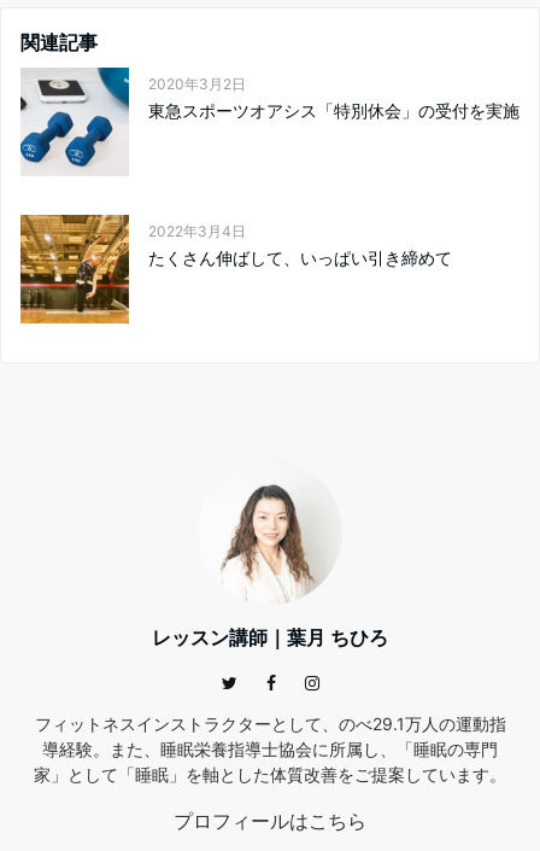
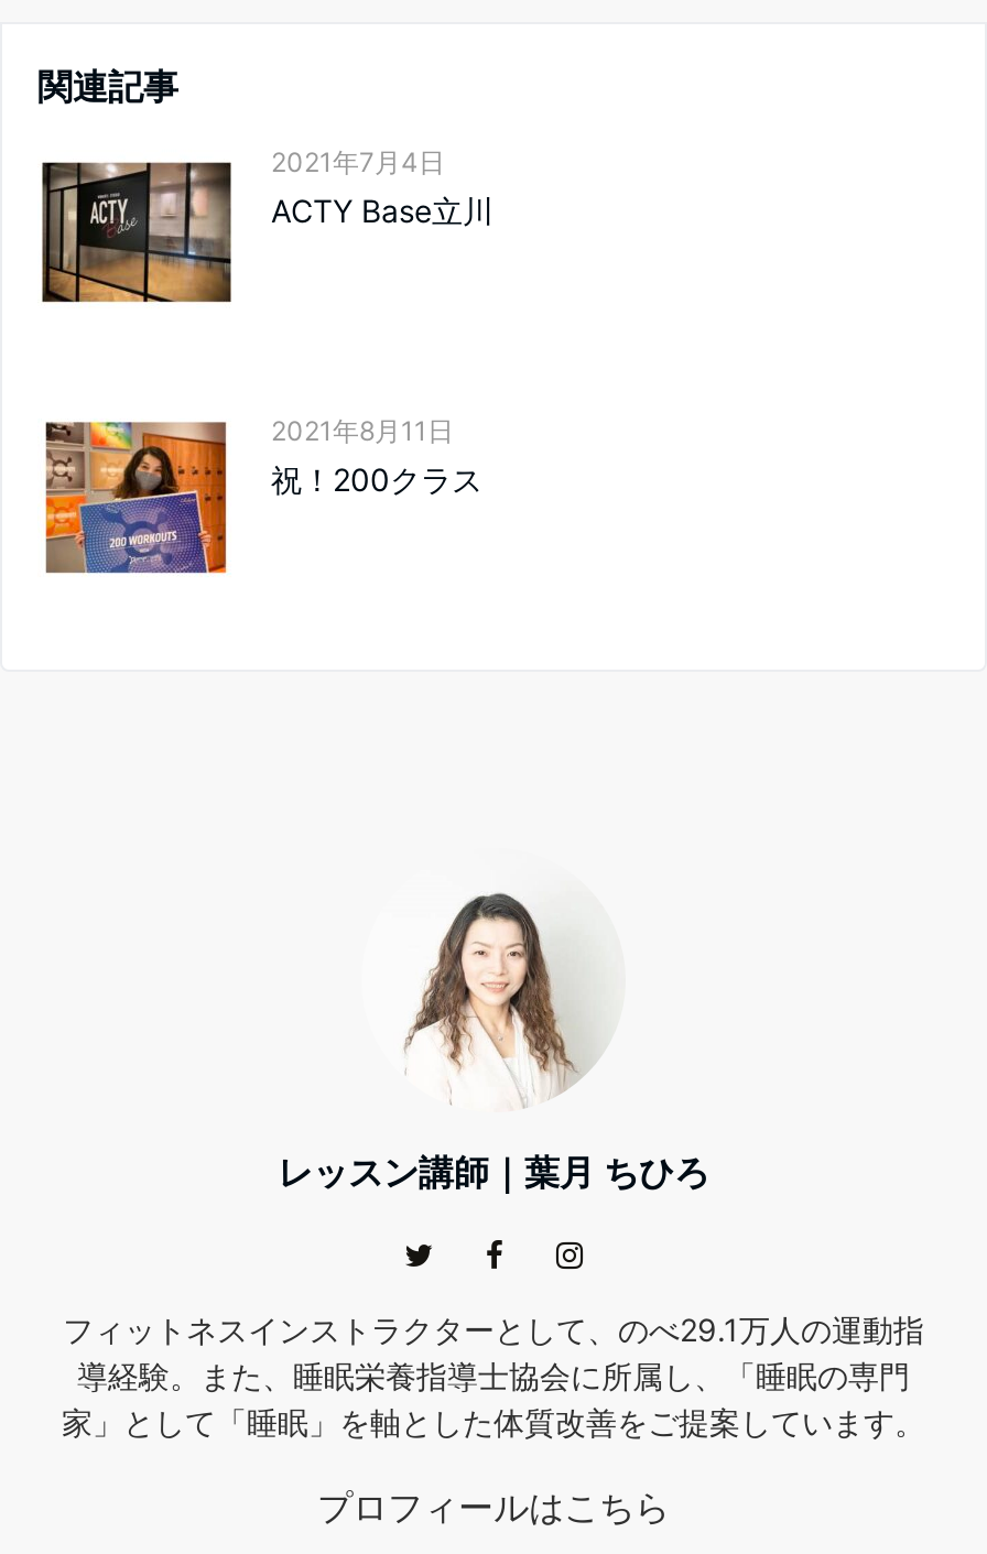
- [image]
- 2020年3月2日
- 東急スポーツオアシス「特別休会」の受付を実施
+ [image]
+ 2021年7月4日
+ ACTY Base立川

- [image]
- 2022年3月4日
- たくさん伸ばして、いっぱい引き締めて
+ [image]
+ 2021年8月11日
+ 祝！200クラス
